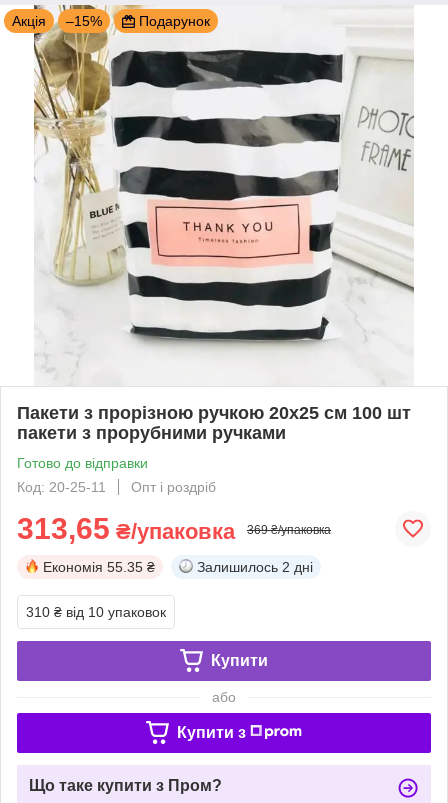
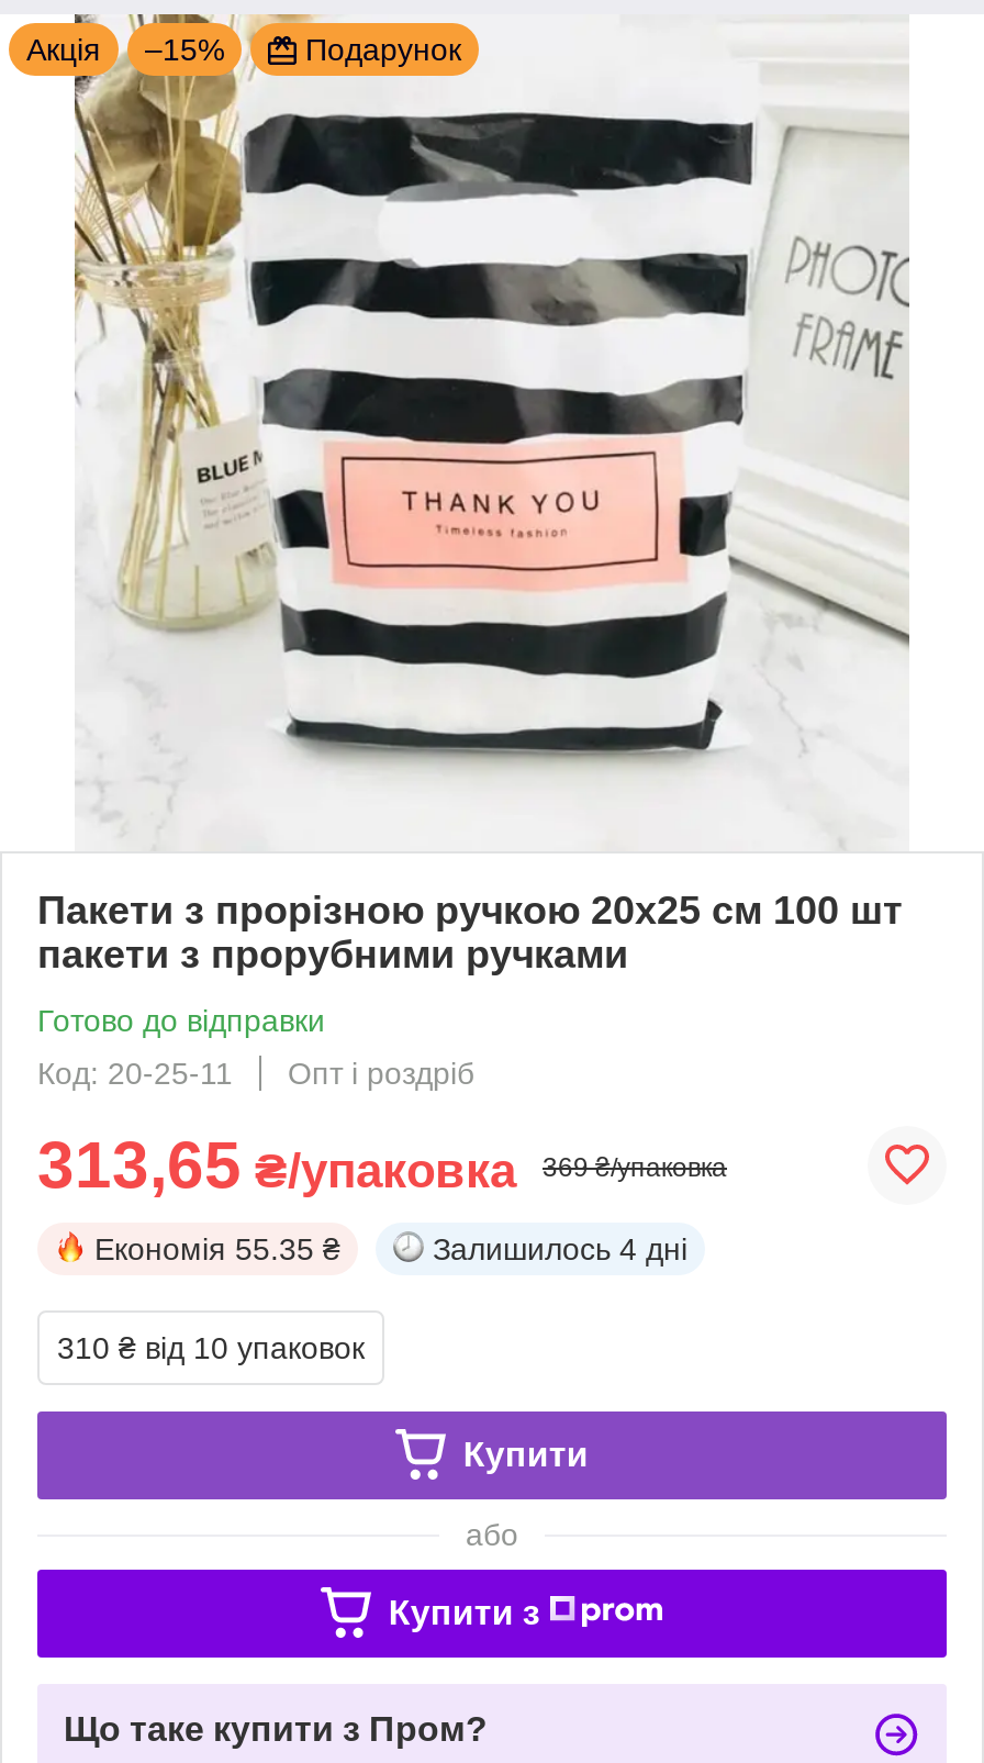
- Залишилось 2 дні
+ Залишилось 4 дні
